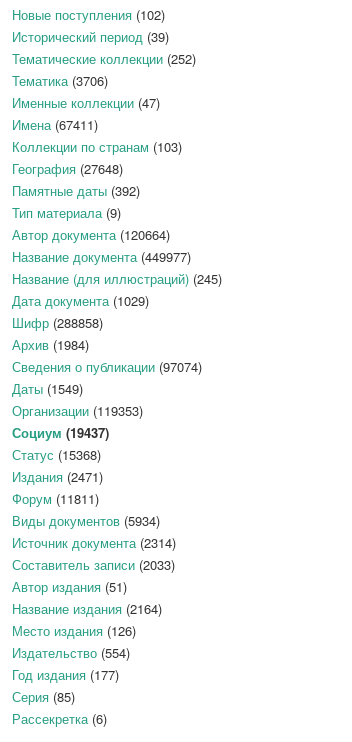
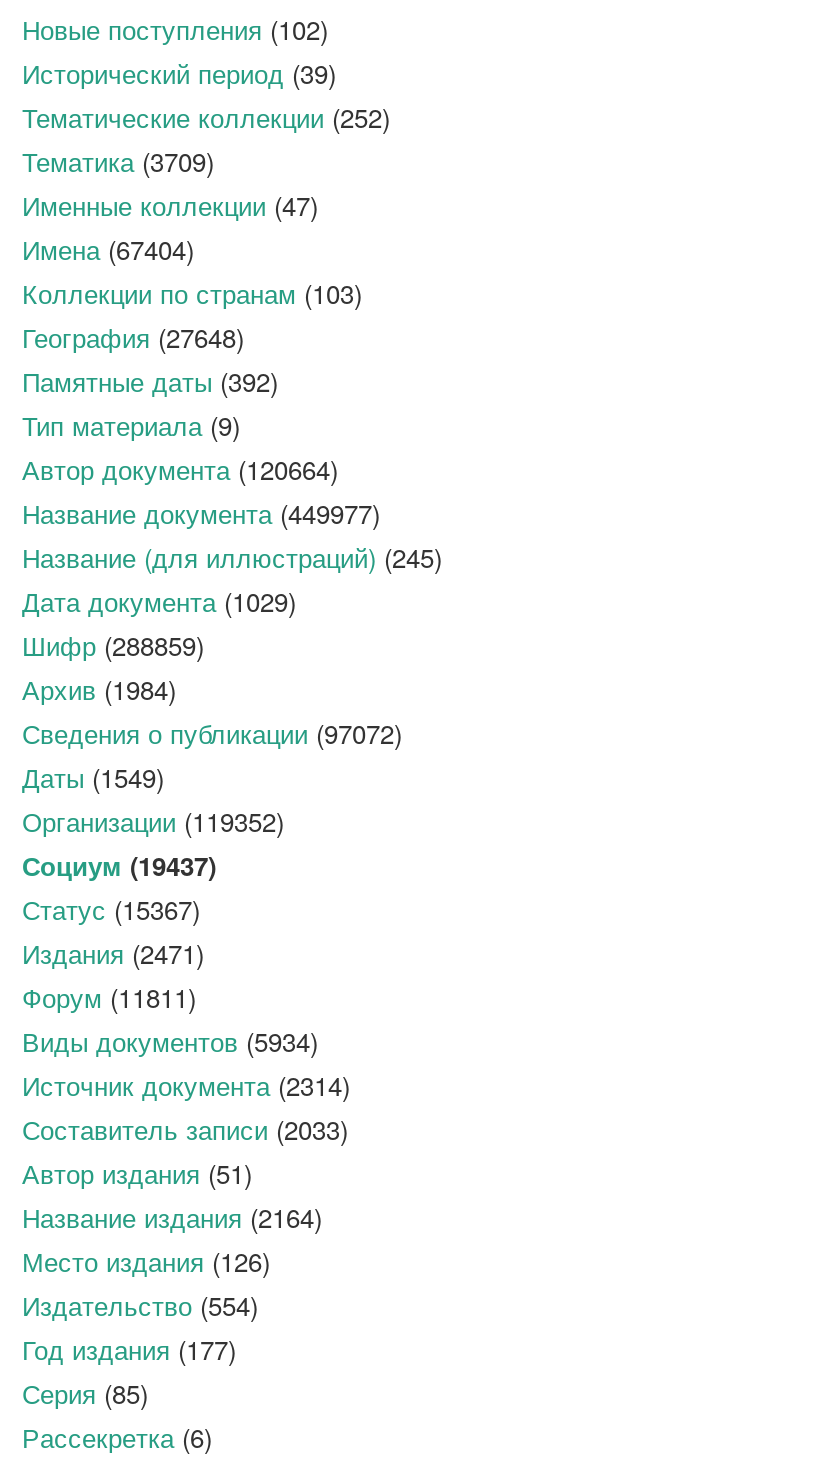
- Тематика (3706)
+ Тематика (3709)

- Имена (67411)
+ Имена (67404)

- Шифр (288858)
+ Шифр (288859)

- Сведения о публикации (97074)
+ Сведения о публикации (97072)

- Организации (119353)
+ Организации (119352)

- Статус (15368)
+ Статус (15367)
